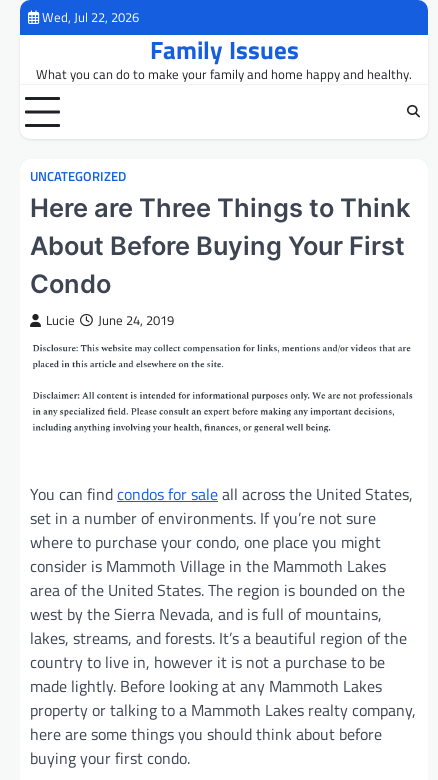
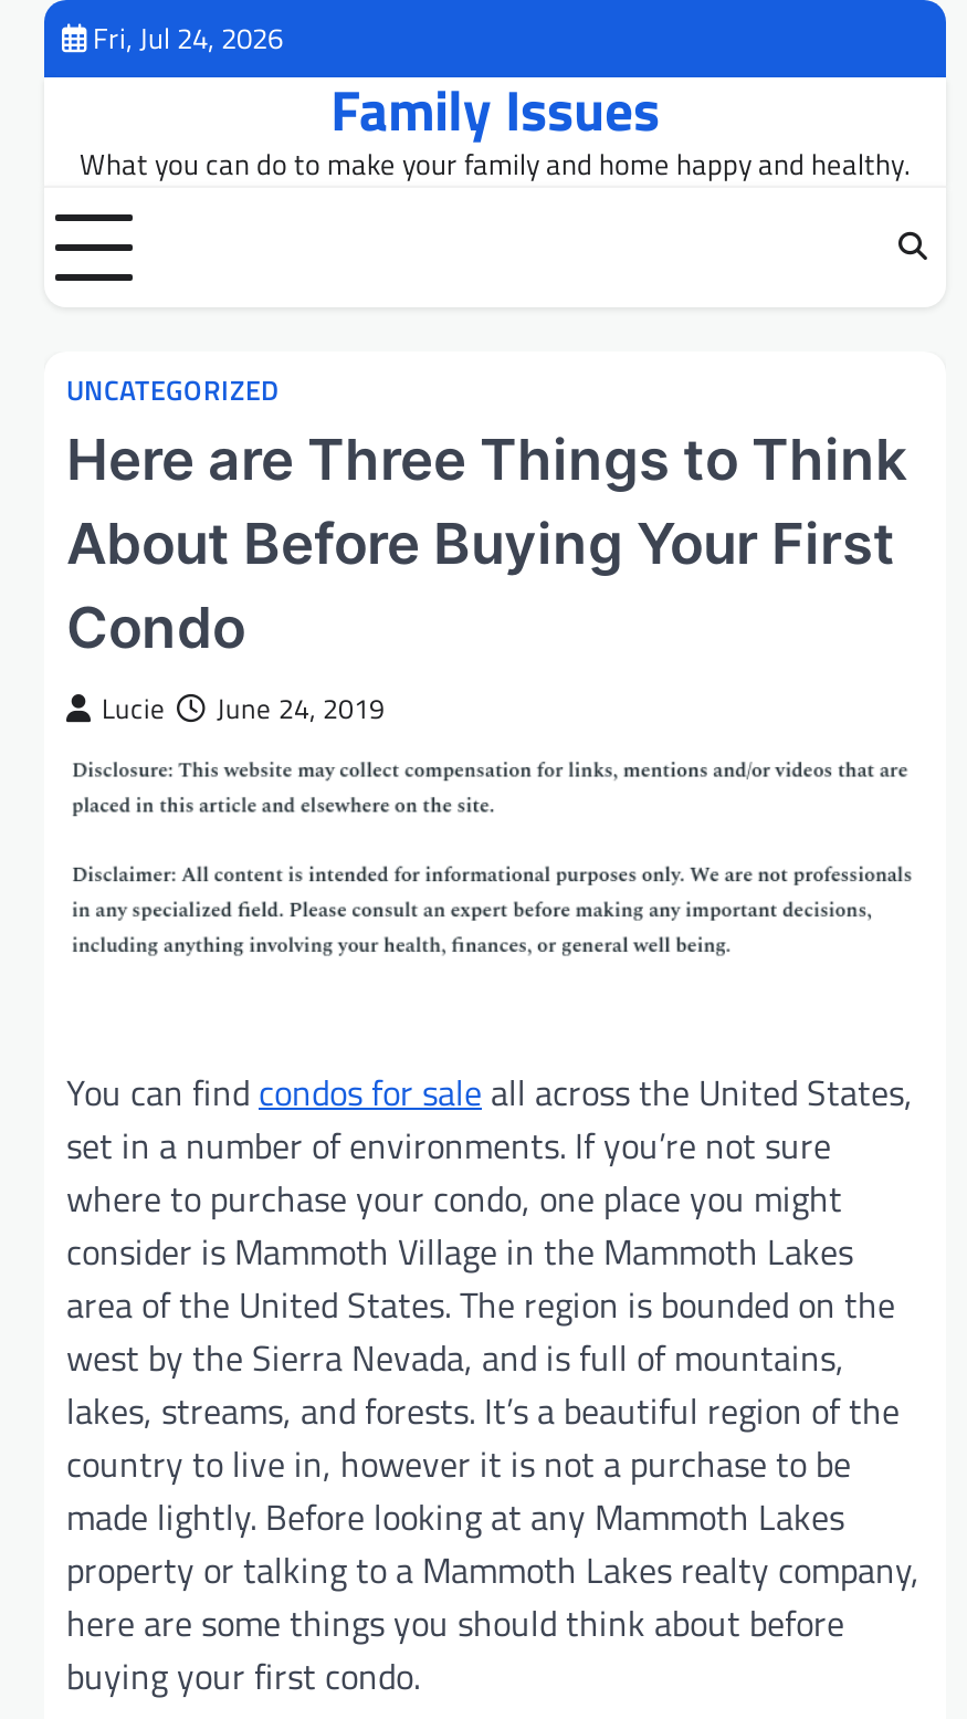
- Wed, Jul 22, 2026
+ Fri, Jul 24, 2026
